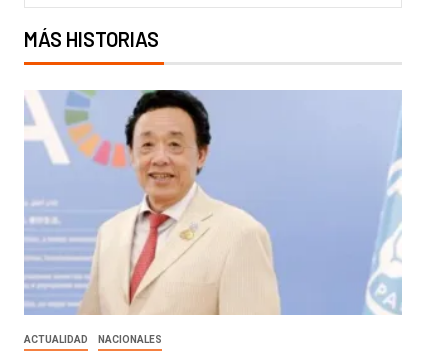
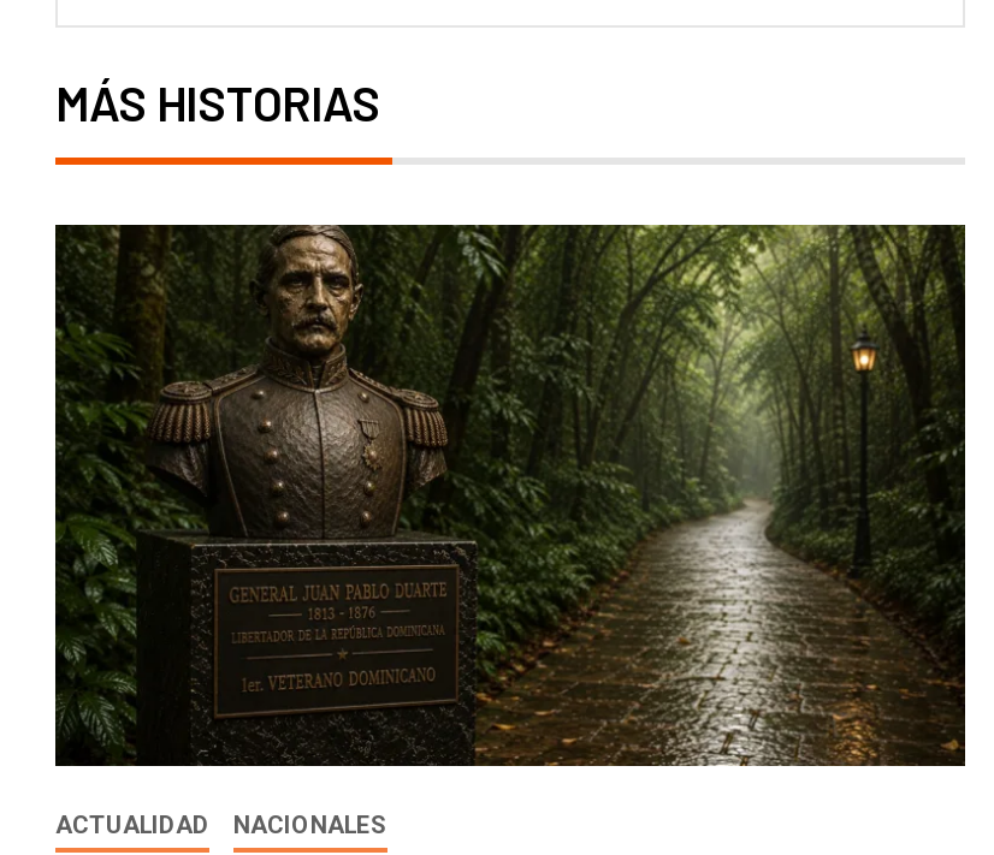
- [image]
+ [image]
